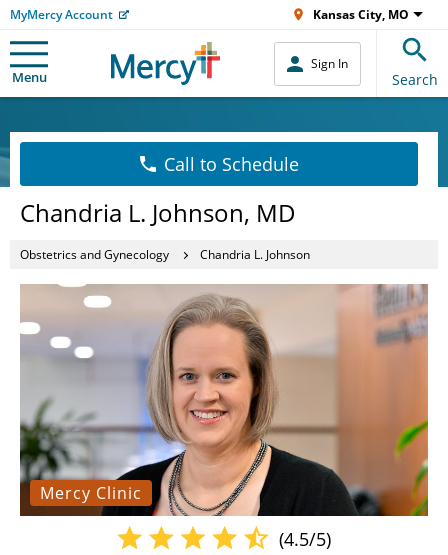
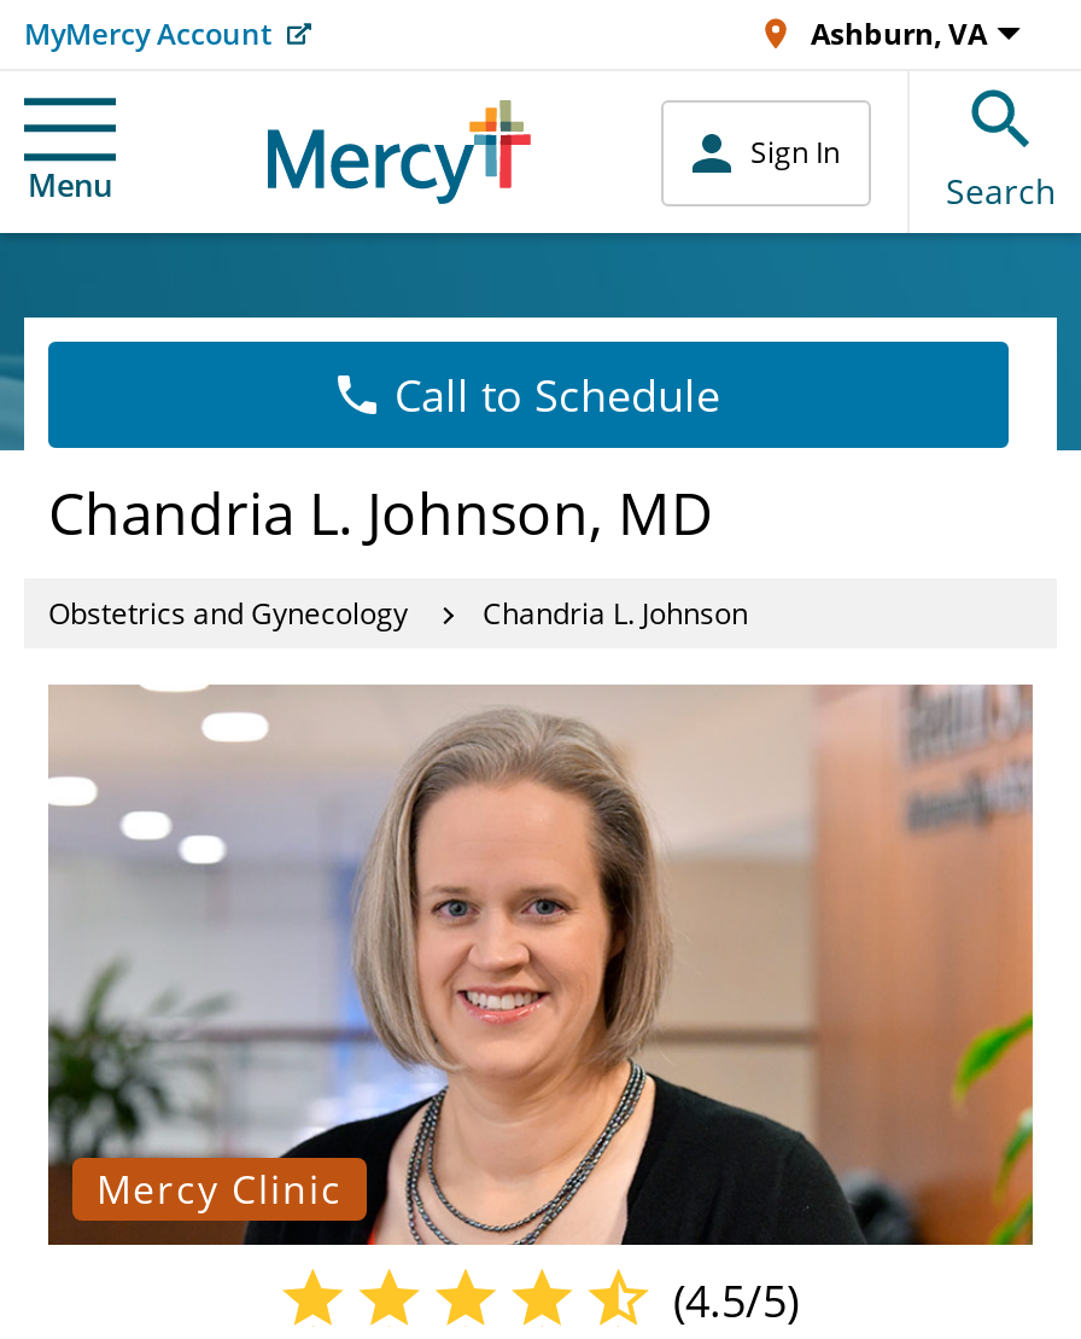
- Kansas City, MO
+ Ashburn, VA
